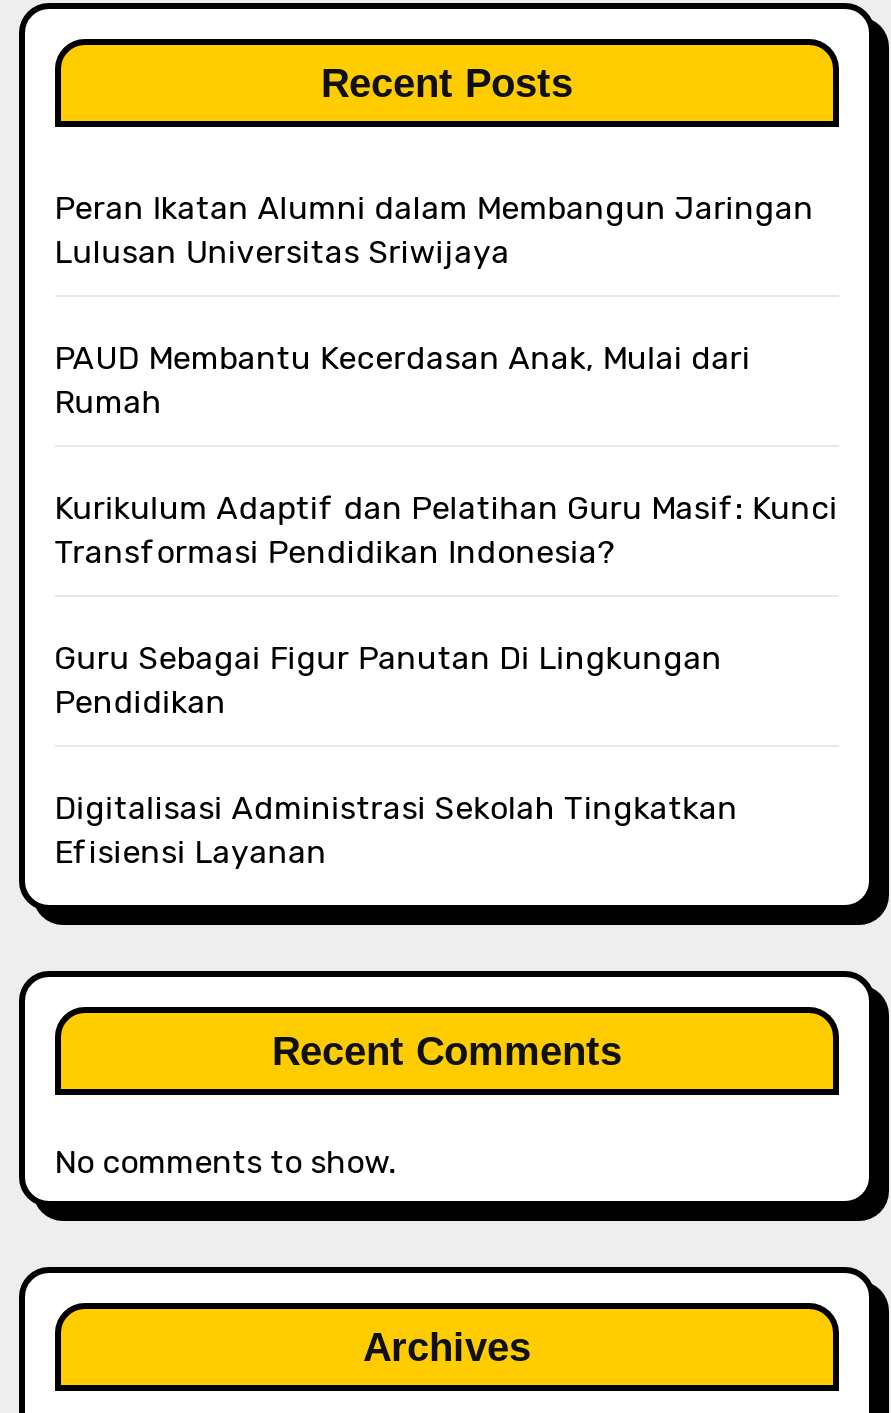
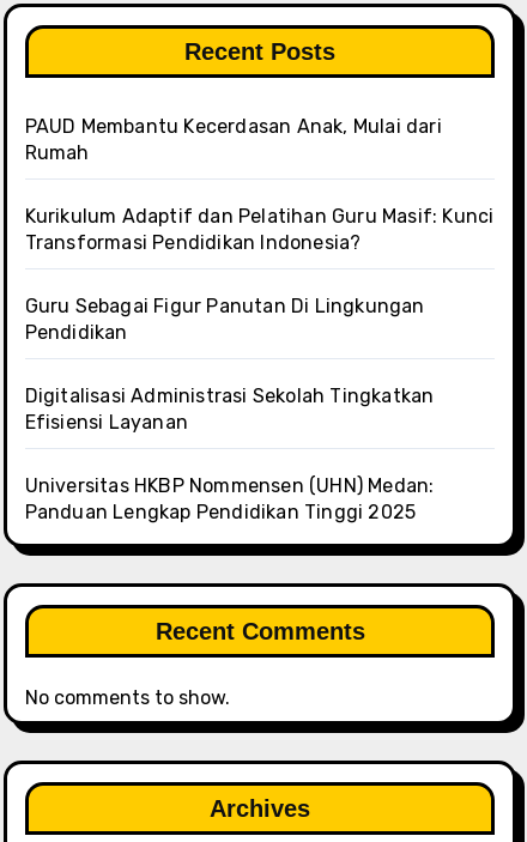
- Peran Ikatan Alumni dalam Membangun Jaringan
- Lulusan Universitas Sriwijaya

moved up: PAUD Membantu Kecerdasan Anak, Mulai dari | Rumah | Kurikulum Adaptif dan Pelatihan Guru Masif: Kunci | Transformasi Pendidikan Indonesia? | Guru Sebagai Figur Panutan Di Lingkungan | Pendidikan | Digitalisasi Administrasi Sekolah Tingkatkan | Efisiensi Layanan

+ Universitas HKBP Nommensen (UHN) Medan:
+ Panduan Lengkap Pendidikan Tinggi 2025
